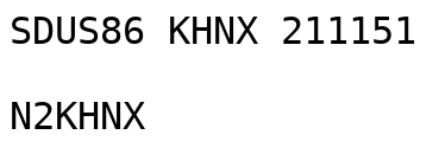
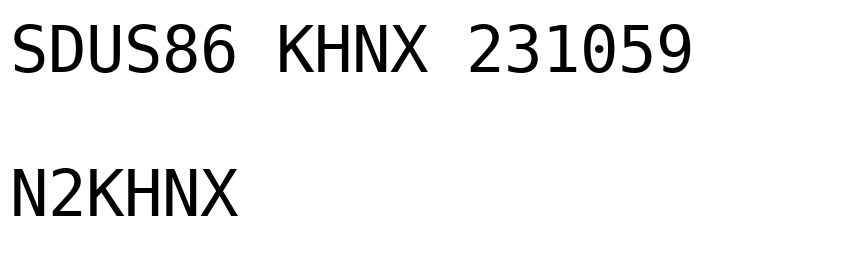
- SDUS86 KHNX 211151
+ SDUS86 KHNX 231059
